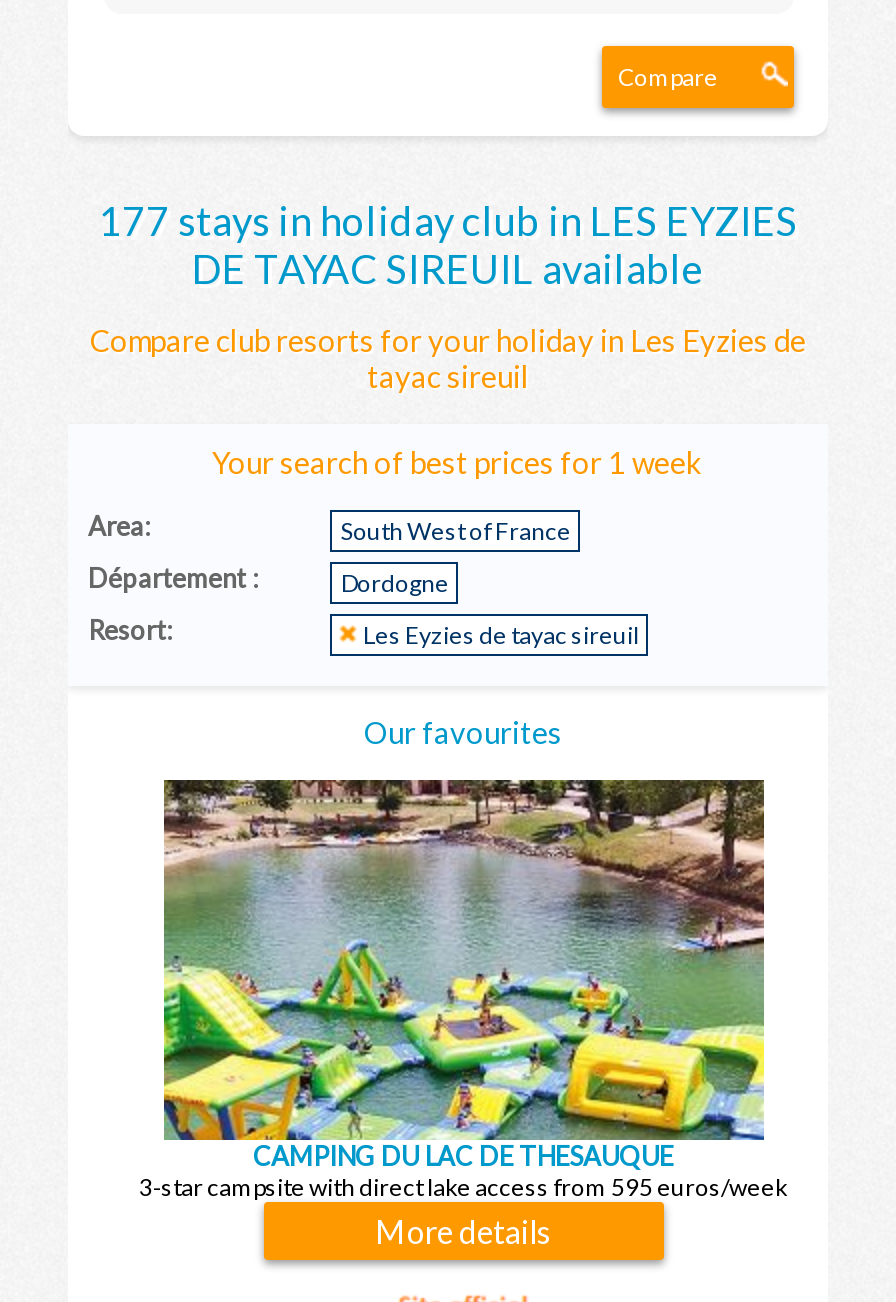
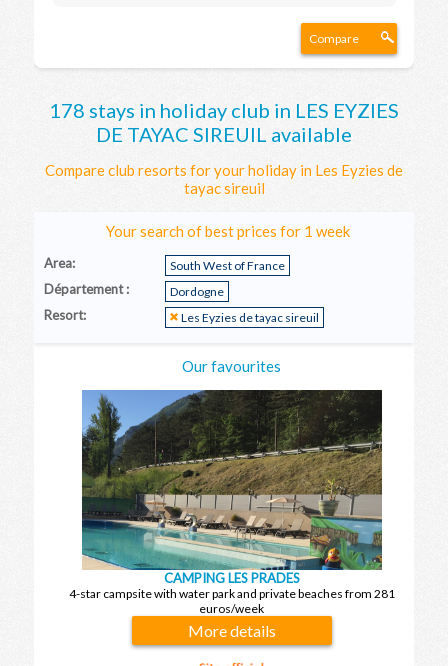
- 177 stays in holiday club in LES EYZIES
+ 178 stays in holiday club in LES EYZIES

- [image]
- CAMPING DU LAC DE THESAUQUE
- 3-star campsite with direct lake access from 595 euros/week
+ [image]
+ CAMPING LES PRADES
+ 4-star campsite with water park and private beaches from 281
+ euros/week
